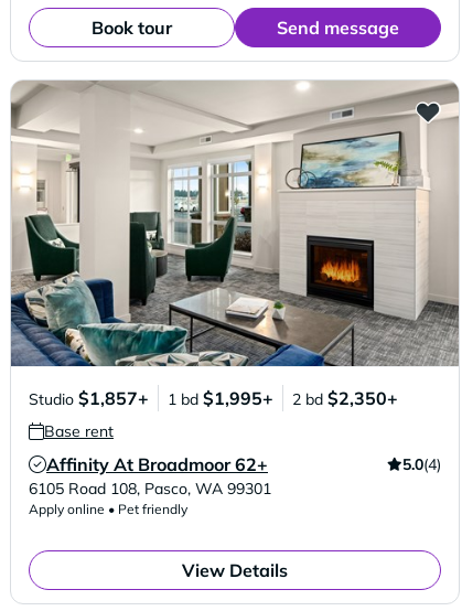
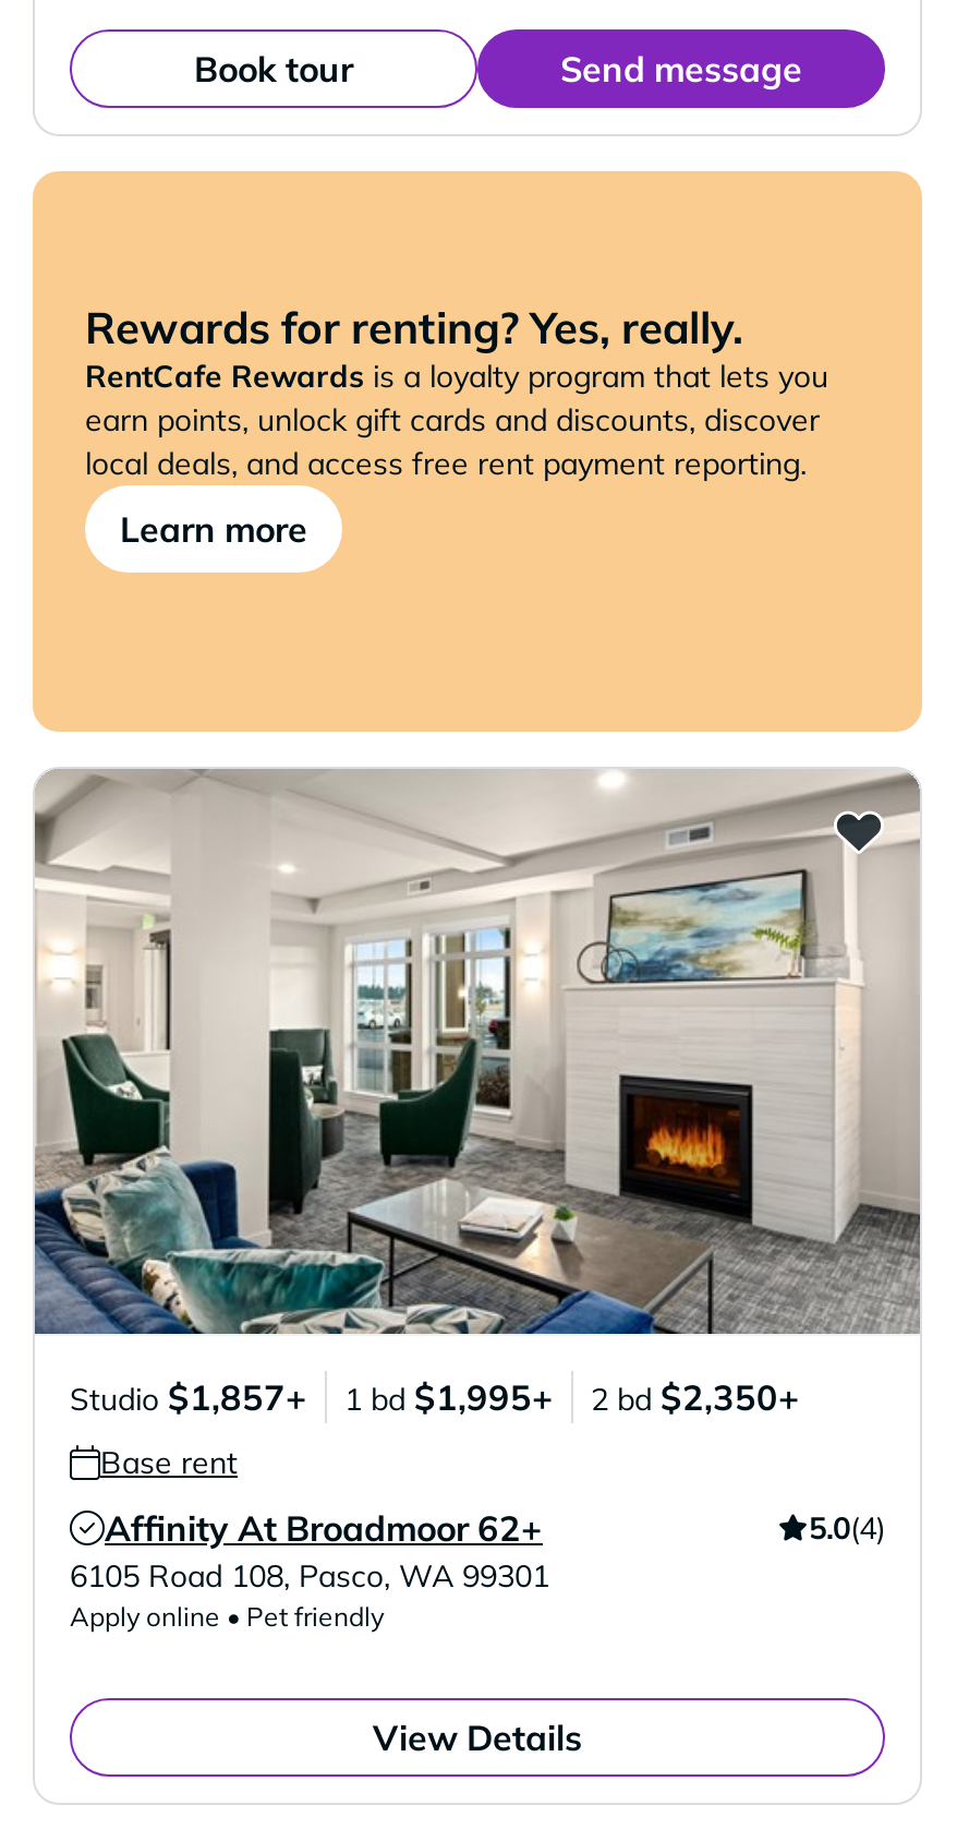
+ [image]
+ Rewards for renting? Yes, really.
+ RentCafe Rewards is a loyalty program that lets you
+ earn points, unlock gift cards and discounts, discover
+ local deals, and access free rent payment reporting.
+ Learn more
